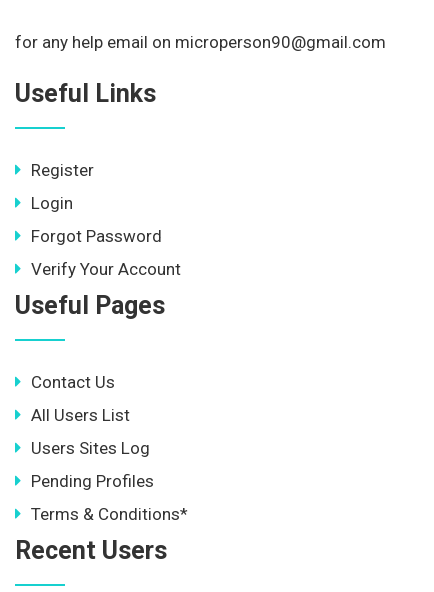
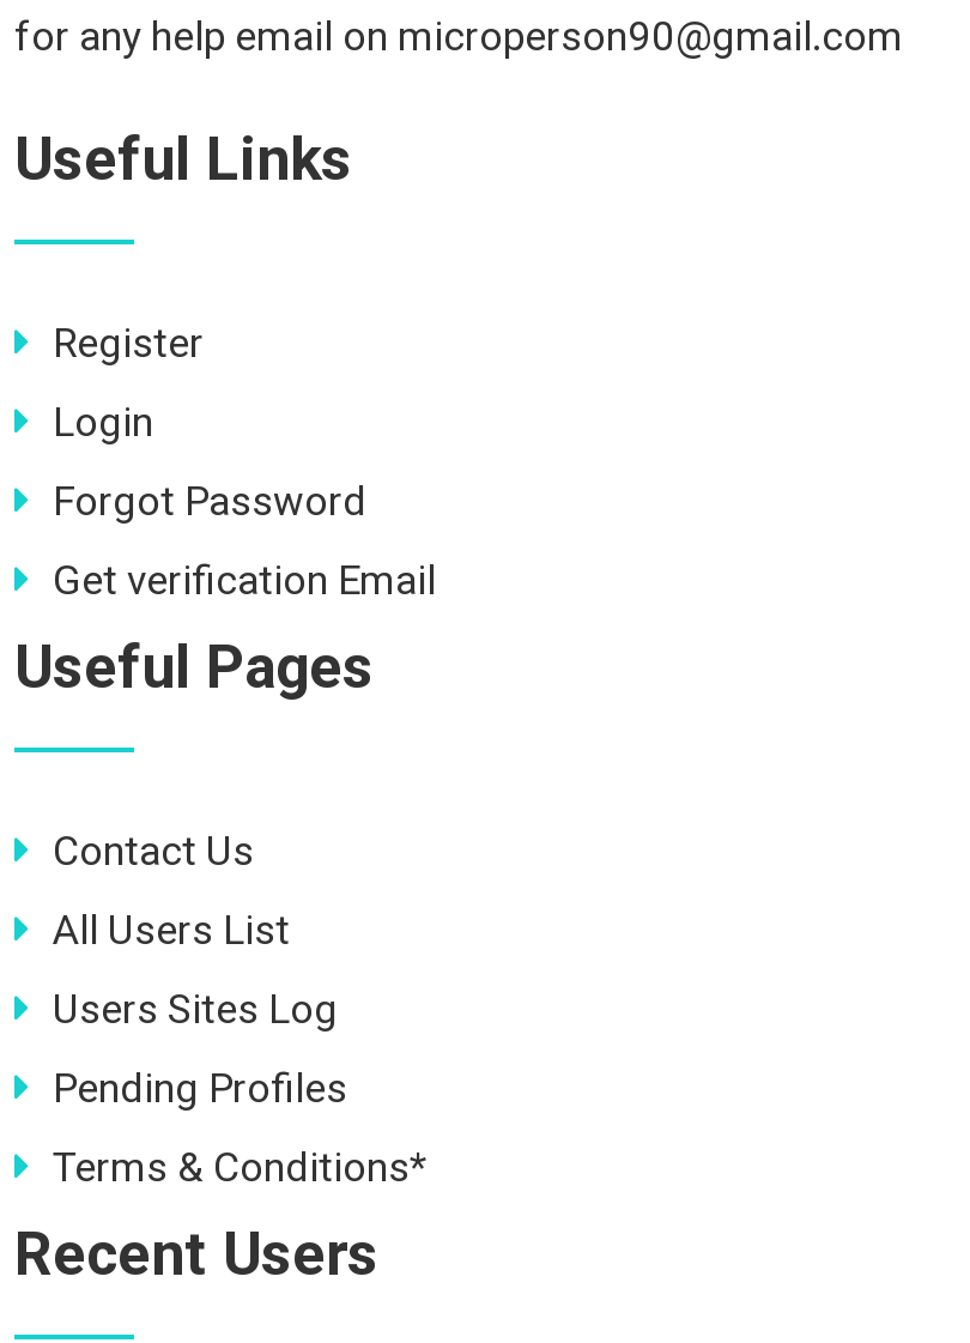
- Verify Your Account
+ Get verification Email
